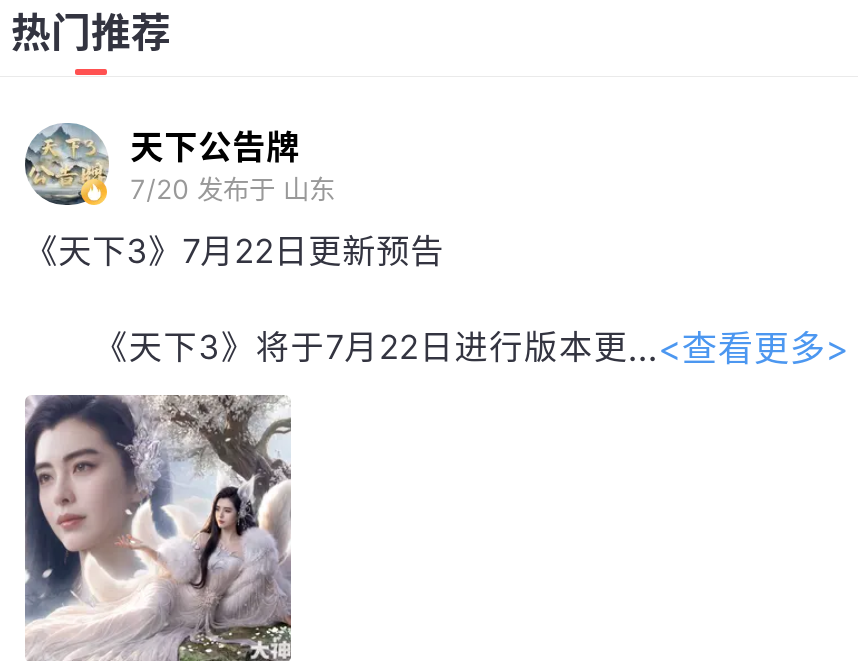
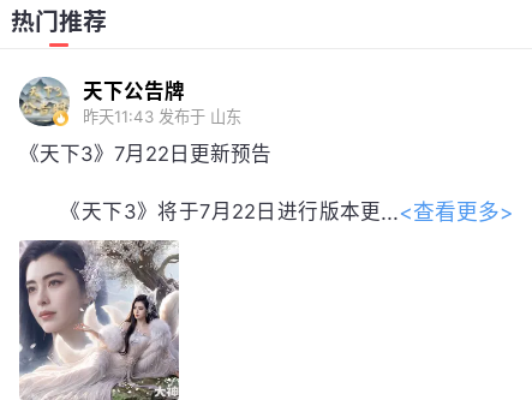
- 7/20 发布于 山东
+ 昨天11:43 发布于 山东
